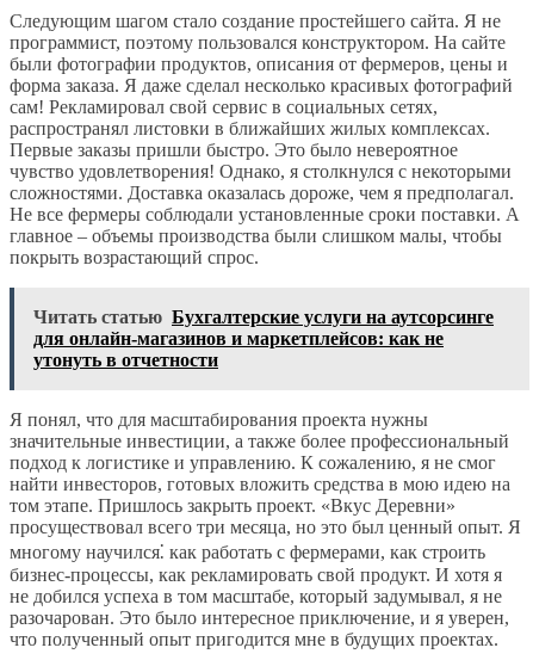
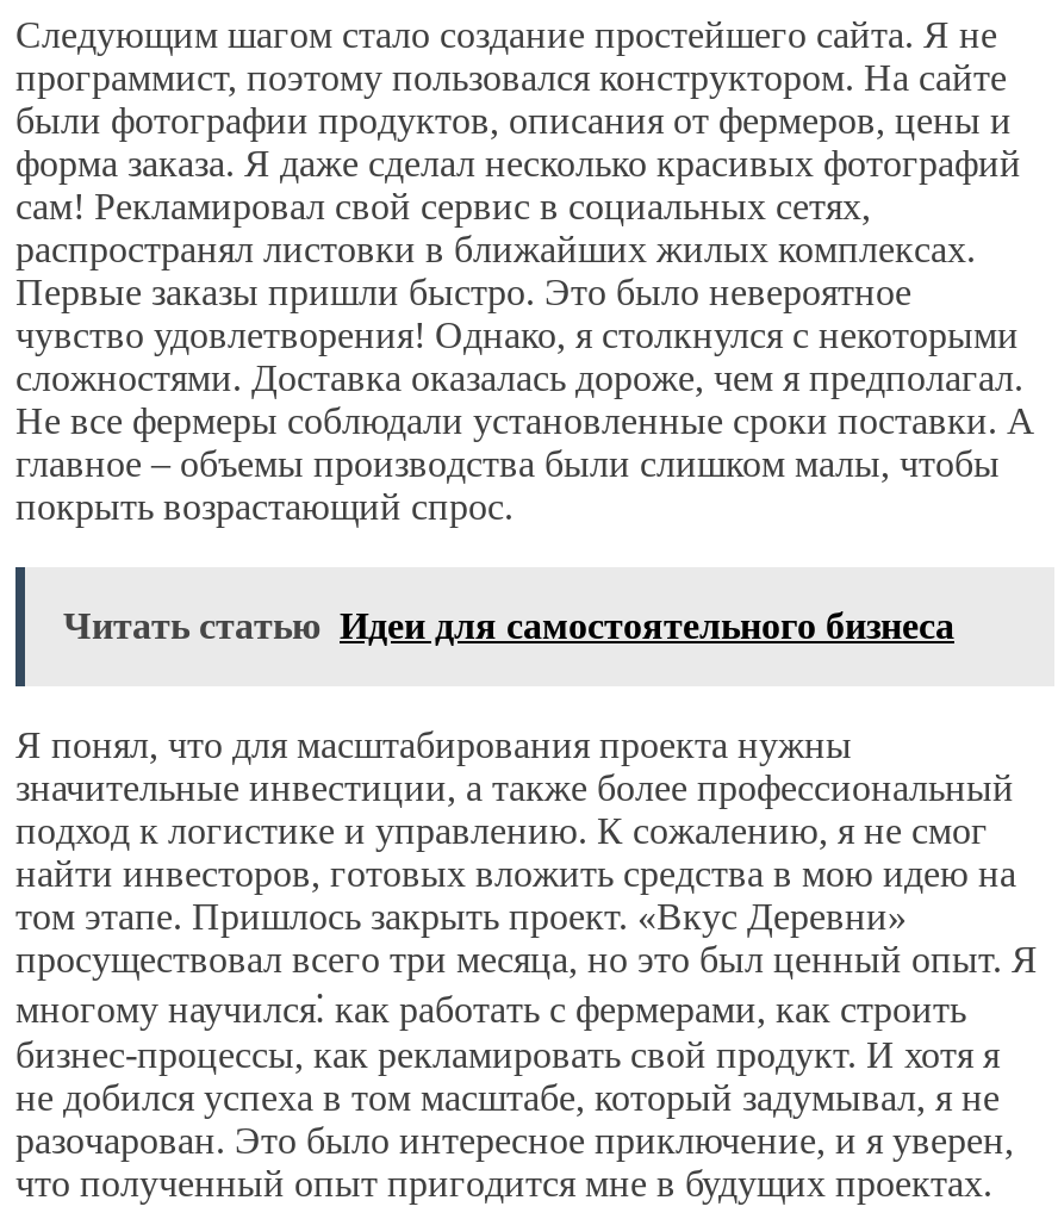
- Читать статью Бухгалтерские услуги на аутсорсинге
- для онлайн‑магазинов и маркетплейсов: как не
- утонуть в отчетности
+ Читать статью Идеи для самостоятельного бизнеса
